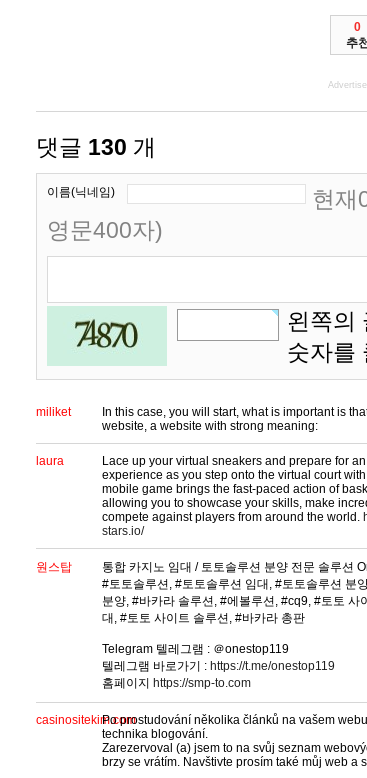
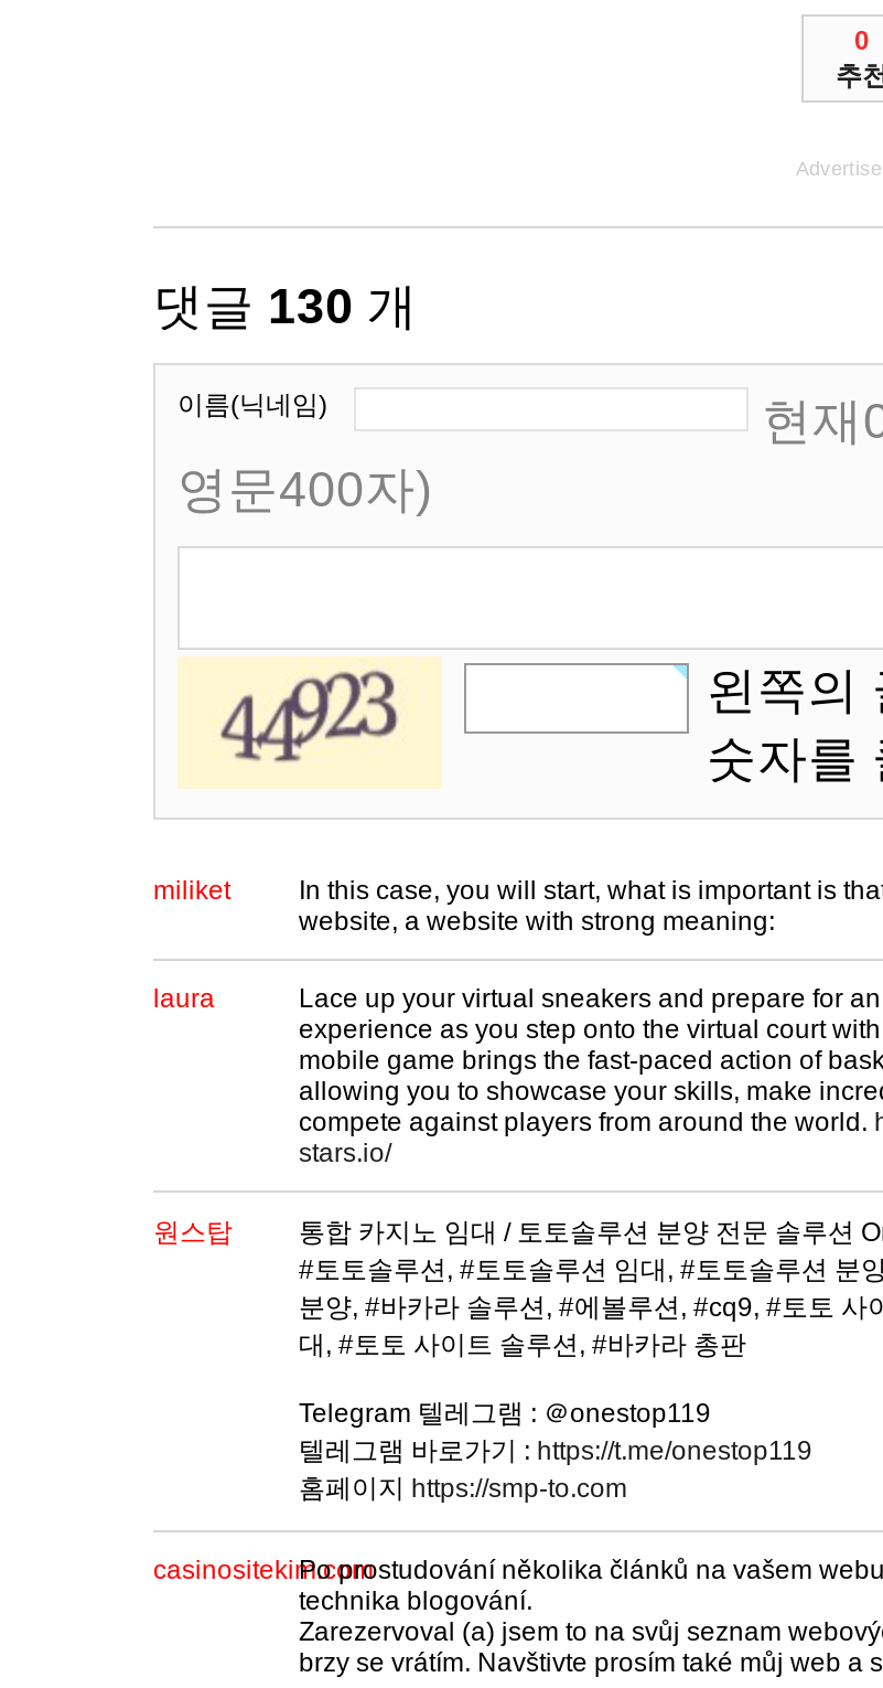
- [image]
+ [image]
